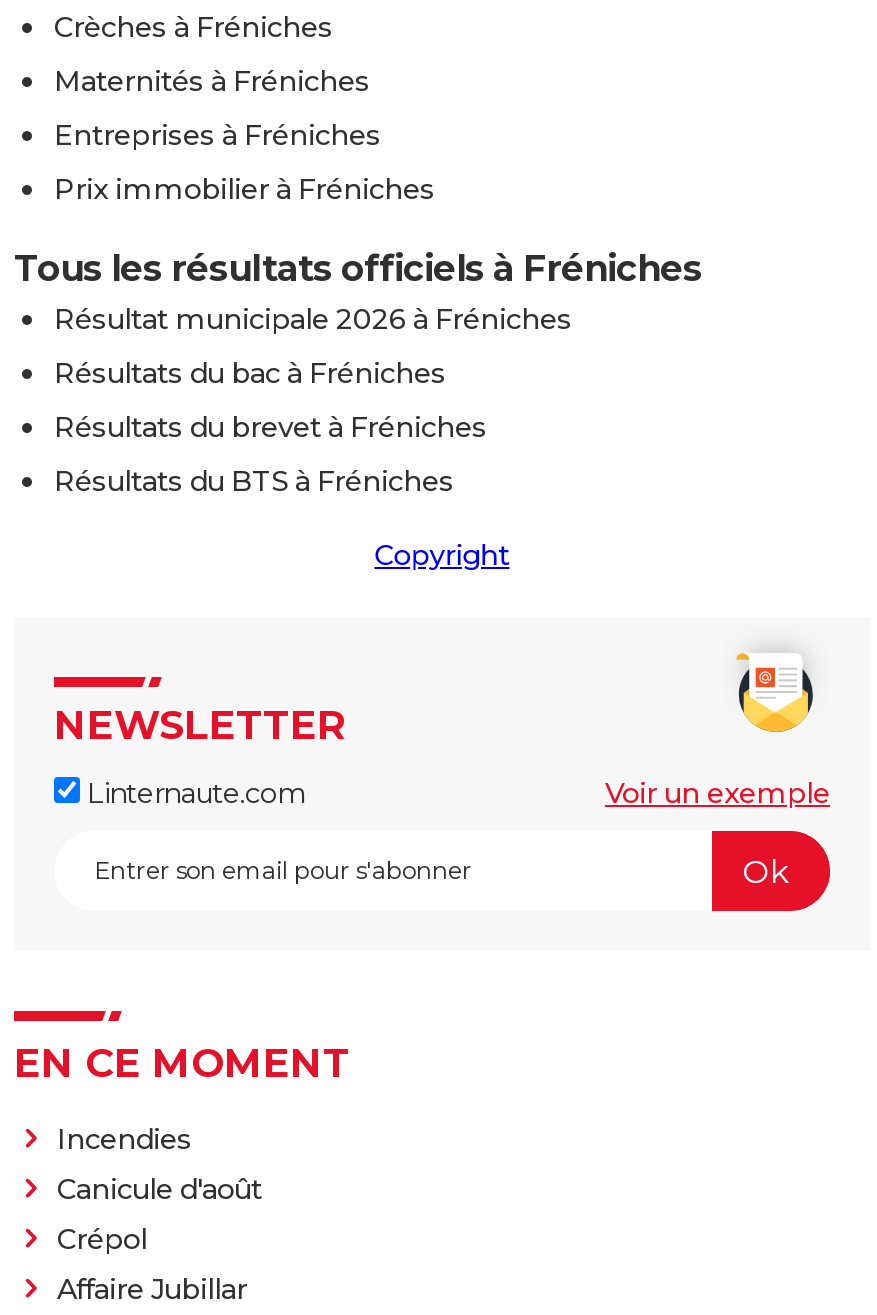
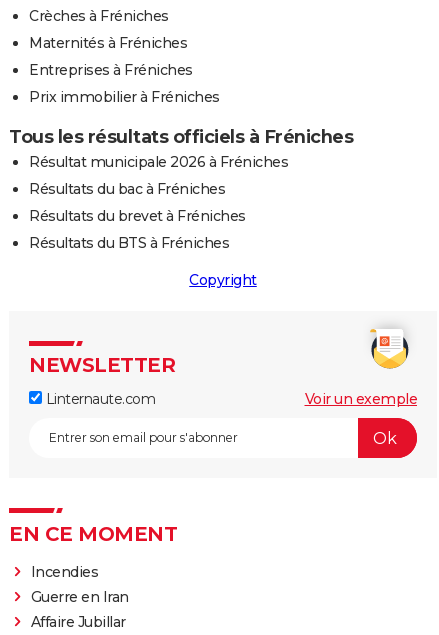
- Canicule d'août
- Crépol
+ Guerre en Iran
